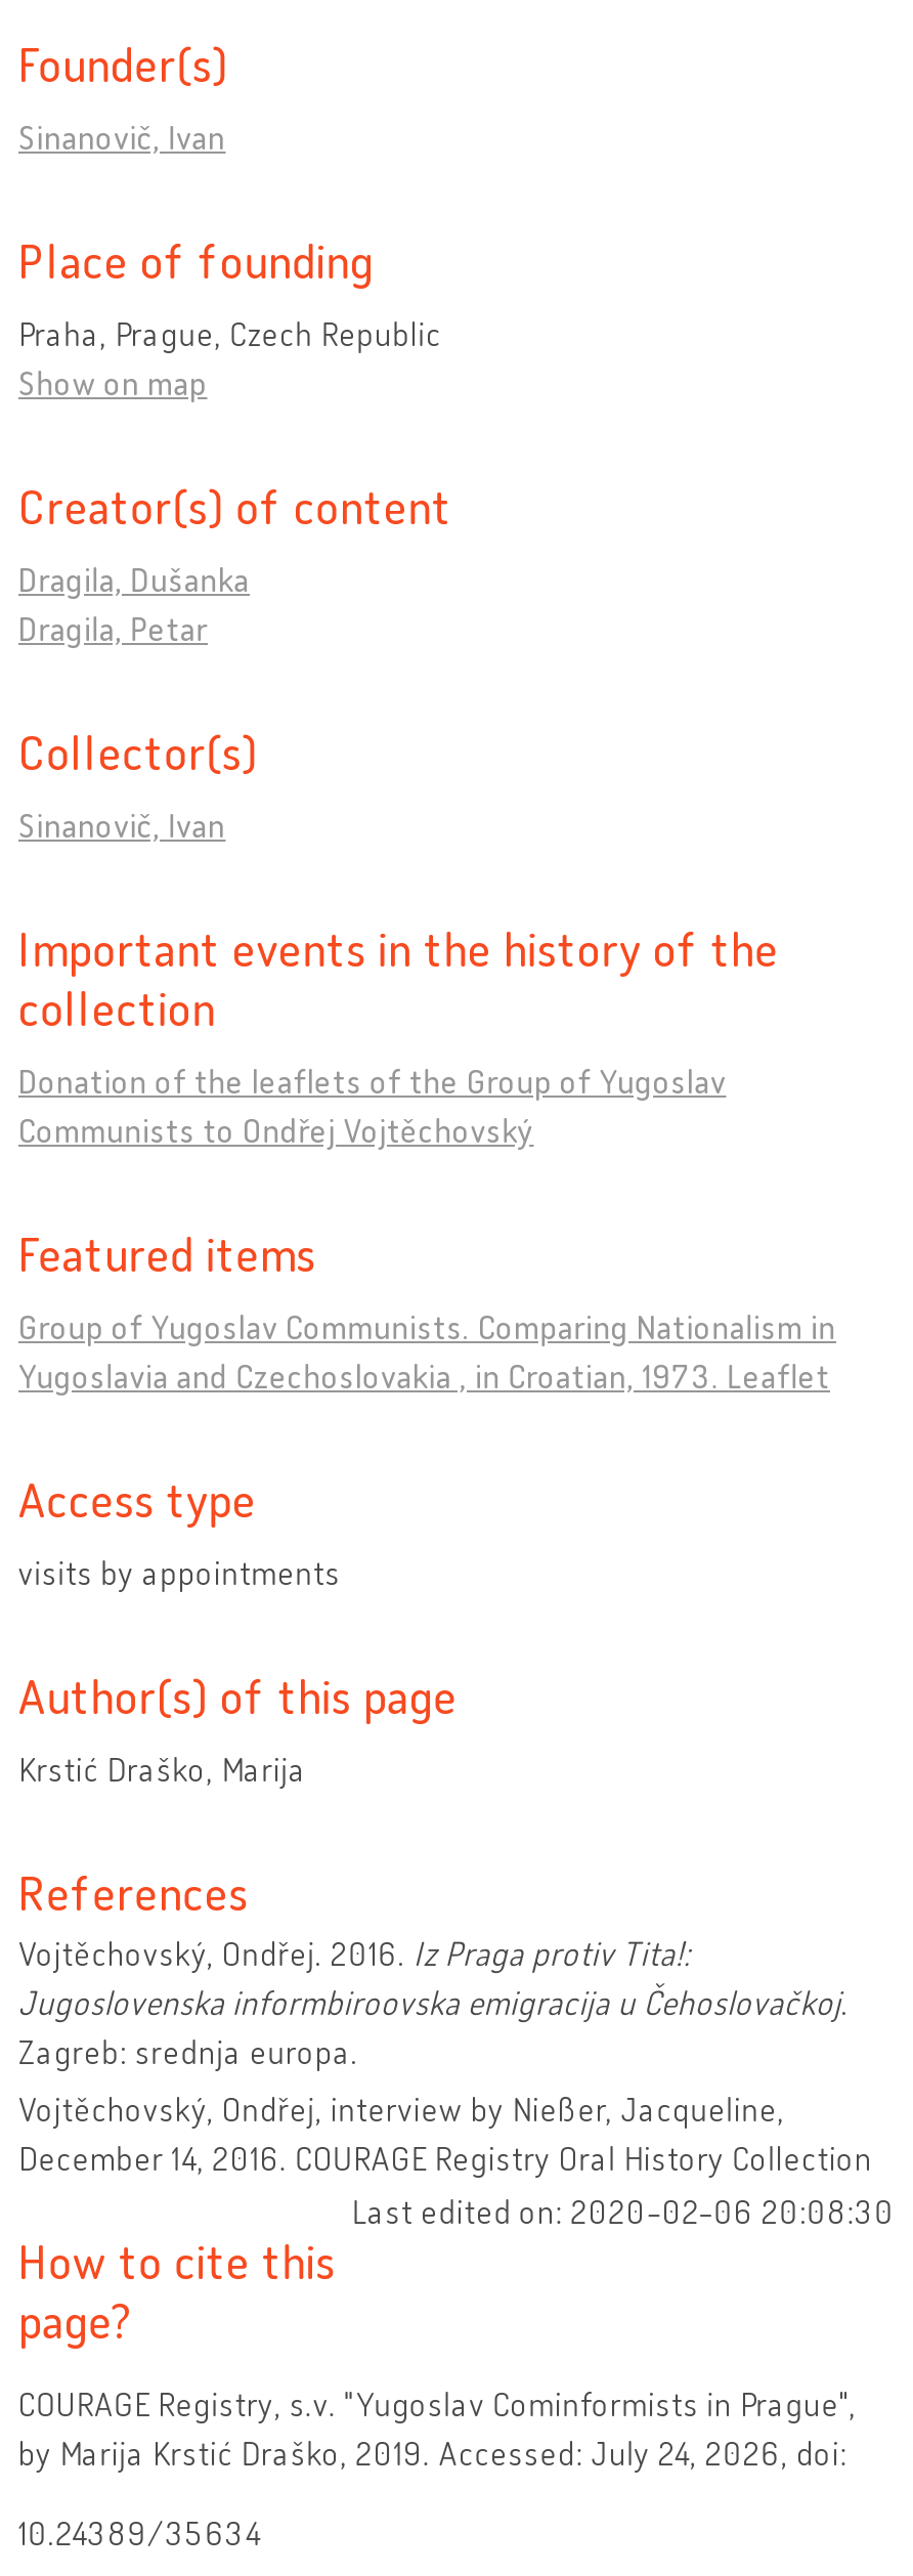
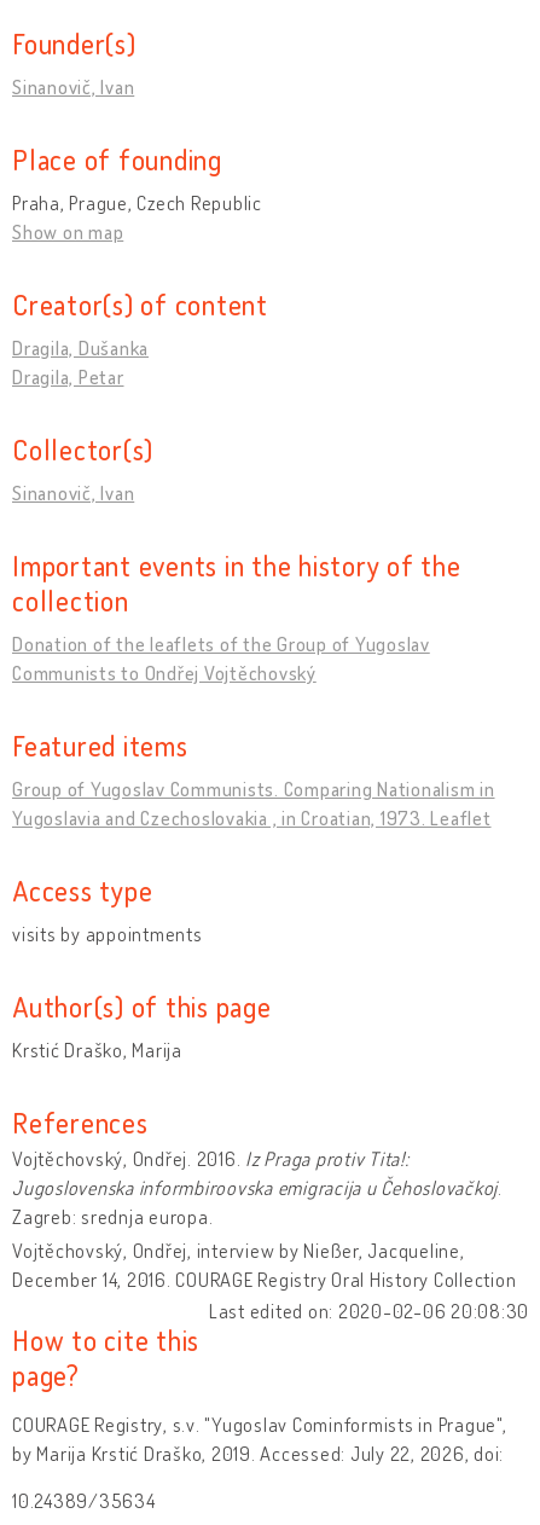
- by Marija Krstić Draško, 2019. Accessed: July 24, 2026, doi:
+ by Marija Krstić Draško, 2019. Accessed: July 22, 2026, doi:
